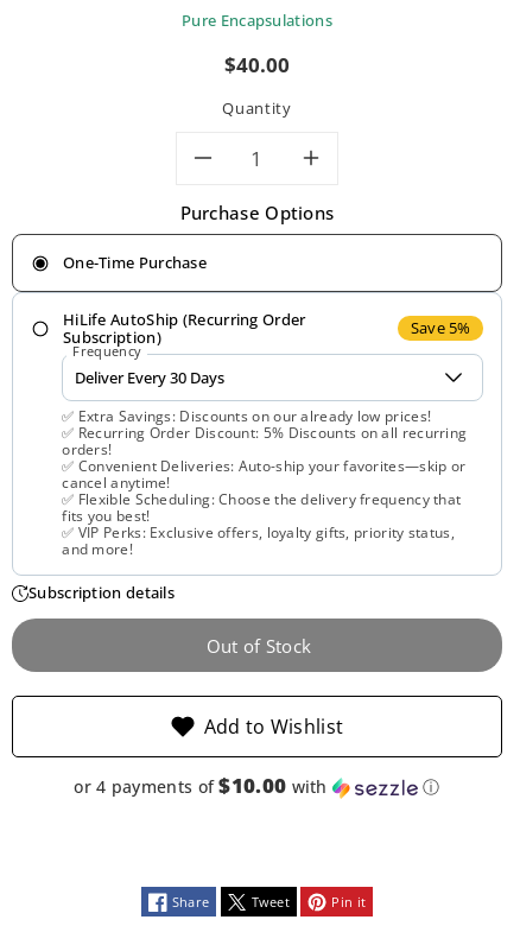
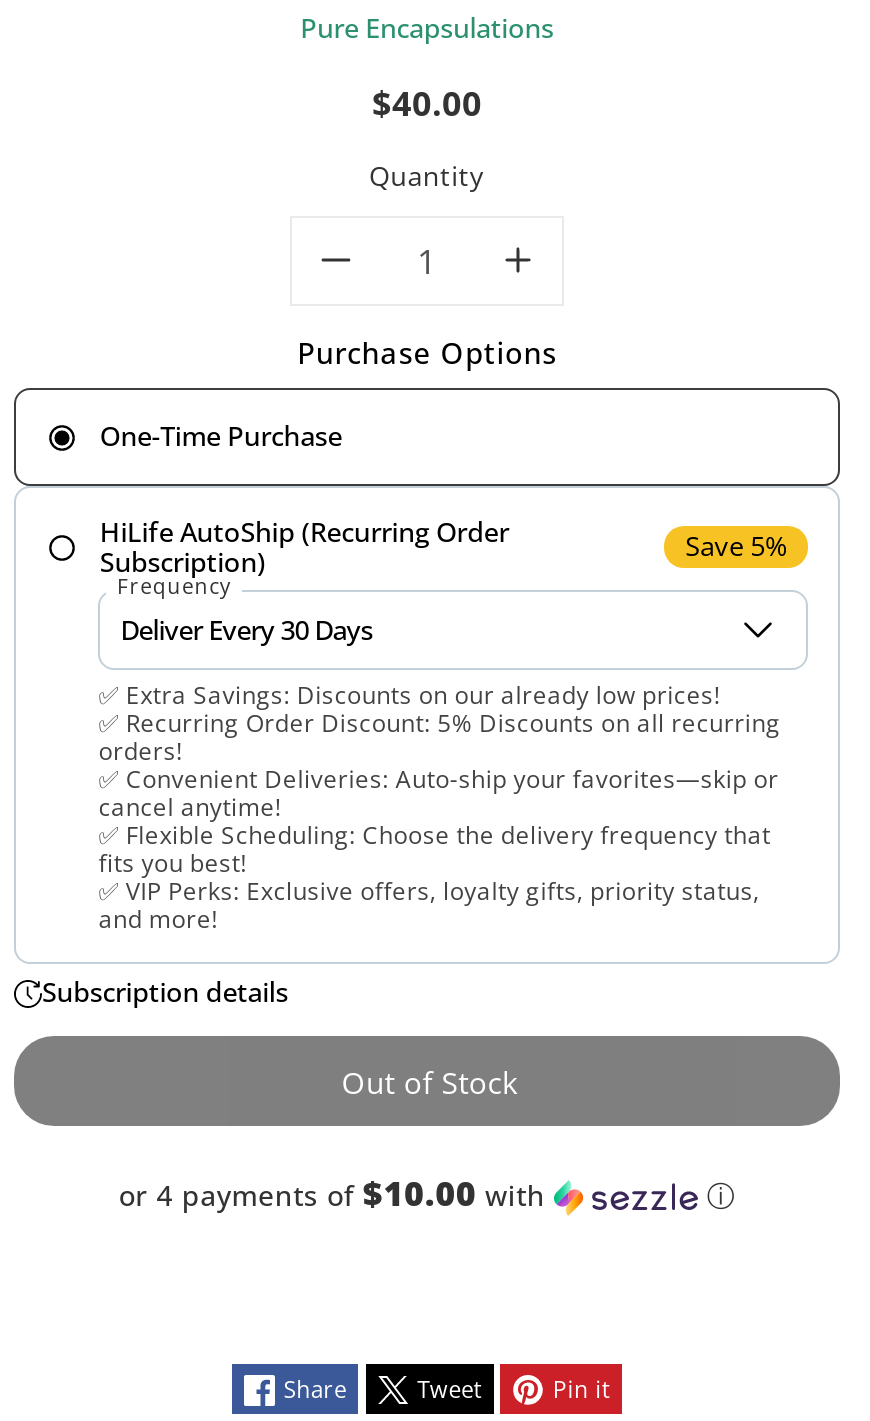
- Add to Wishlist
